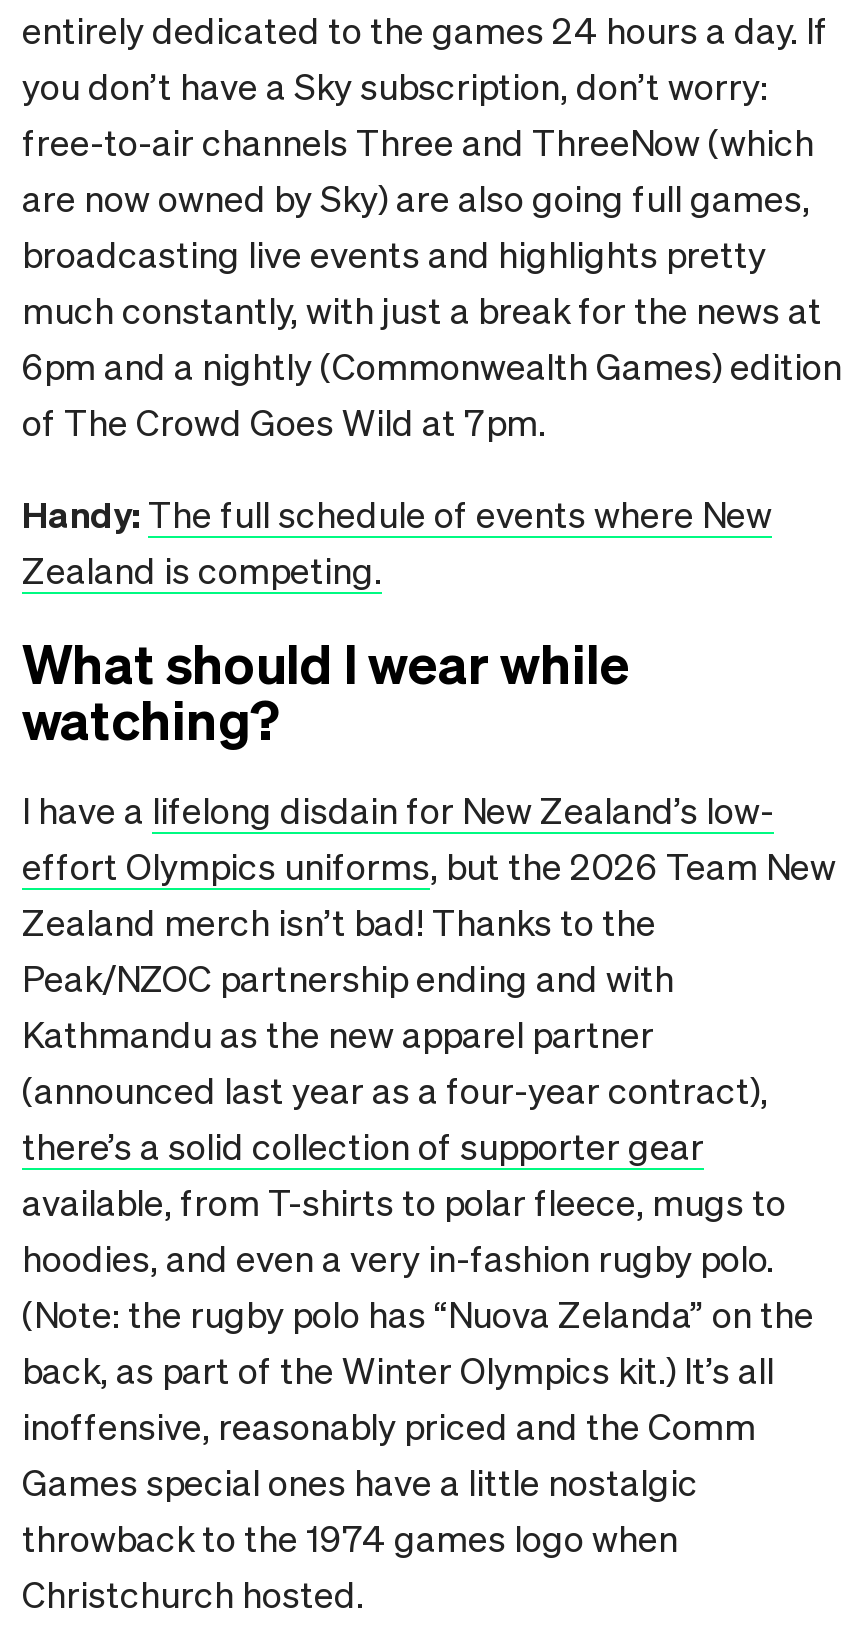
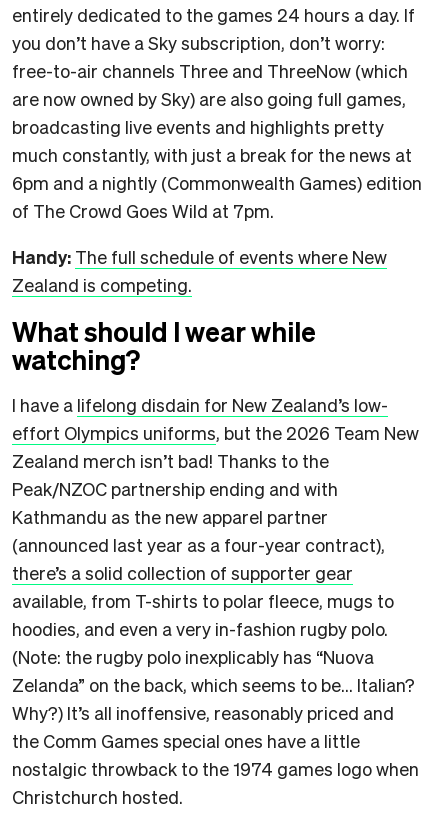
- (Note: the rugby polo has “Nuova Zelanda” on the
- back, as part of the Winter Olympics kit.) It’s all
- inoffensive, reasonably priced and the Comm
- Games special ones have a little nostalgic
- throwback to the 1974 games logo when
+ (Note: the rugby polo inexplicably has “Nuova
+ Zelanda” on the back, which seems to be… Italian?
+ Why?) It’s all inoffensive, reasonably priced and
+ the Comm Games special ones have a little
+ nostalgic throwback to the 1974 games logo when
